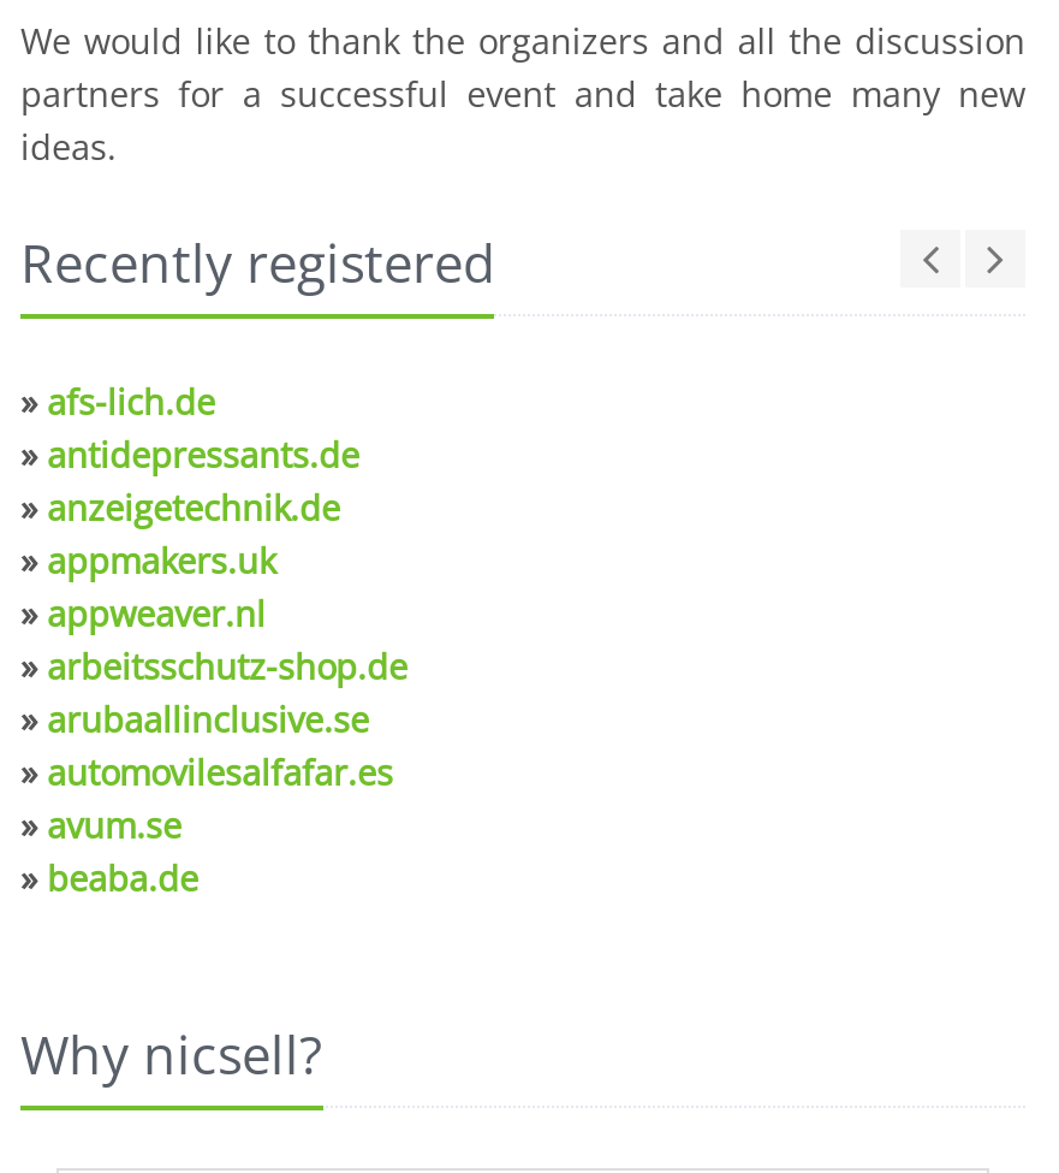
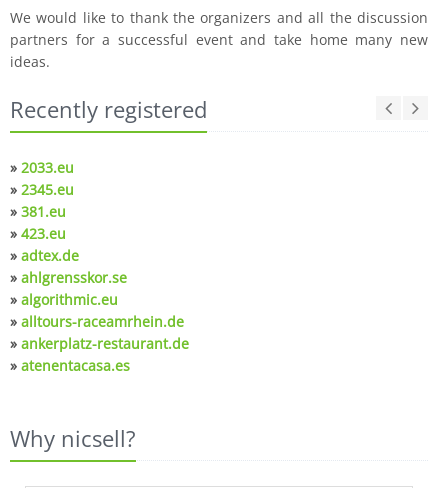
- » afs-lich.de
- » antidepressants.de
- » anzeigetechnik.de
- » appmakers.uk
- » appweaver.nl
- » arbeitsschutz-shop.de
- » arubaallinclusive.se
- » automovilesalfafar.es
- » avum.se
- » beaba.de
+ » 2033.eu
+ » 2345.eu
+ » 381.eu
+ » 423.eu
+ » adtex.de
+ » ahlgrensskor.se
+ » algorithmic.eu
+ » alltours-raceamrhein.de
+ » ankerplatz-restaurant.de
+ » atenentacasa.es
